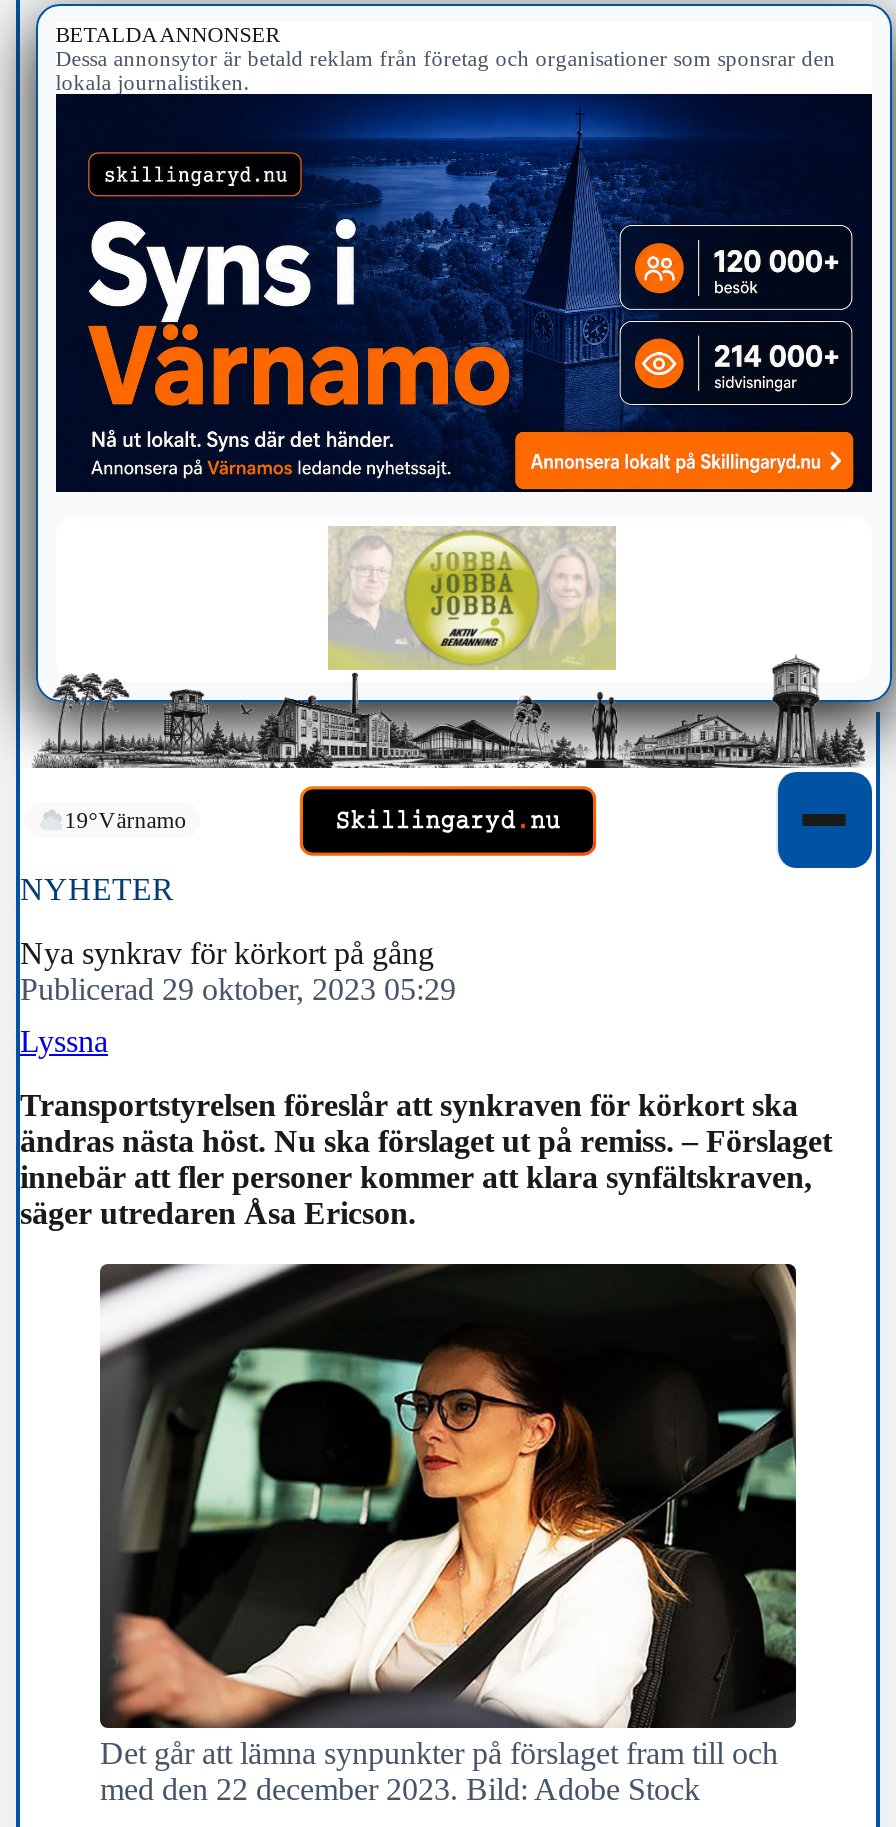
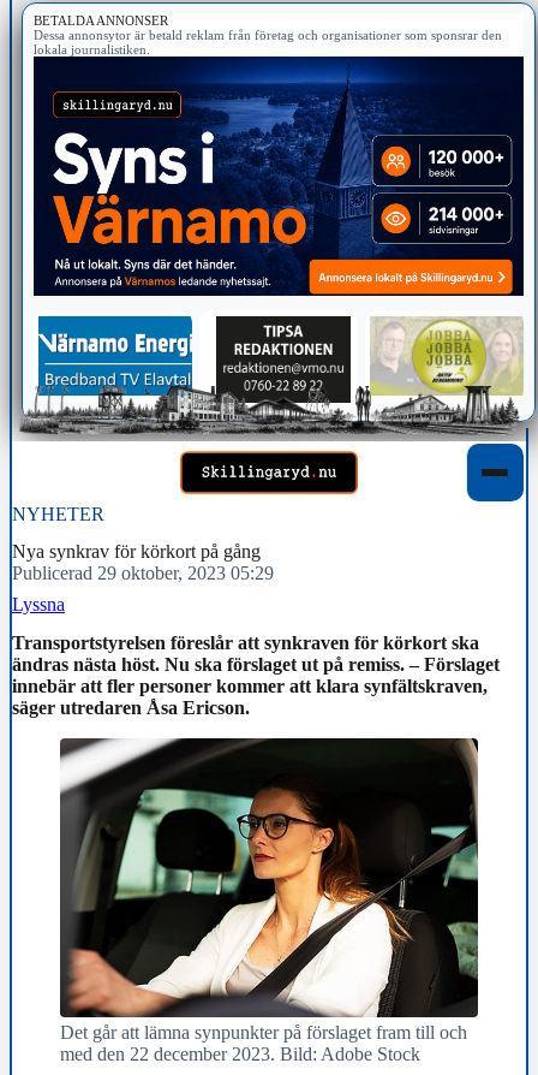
- [image]
+ [image]

- 19°Värnamo
